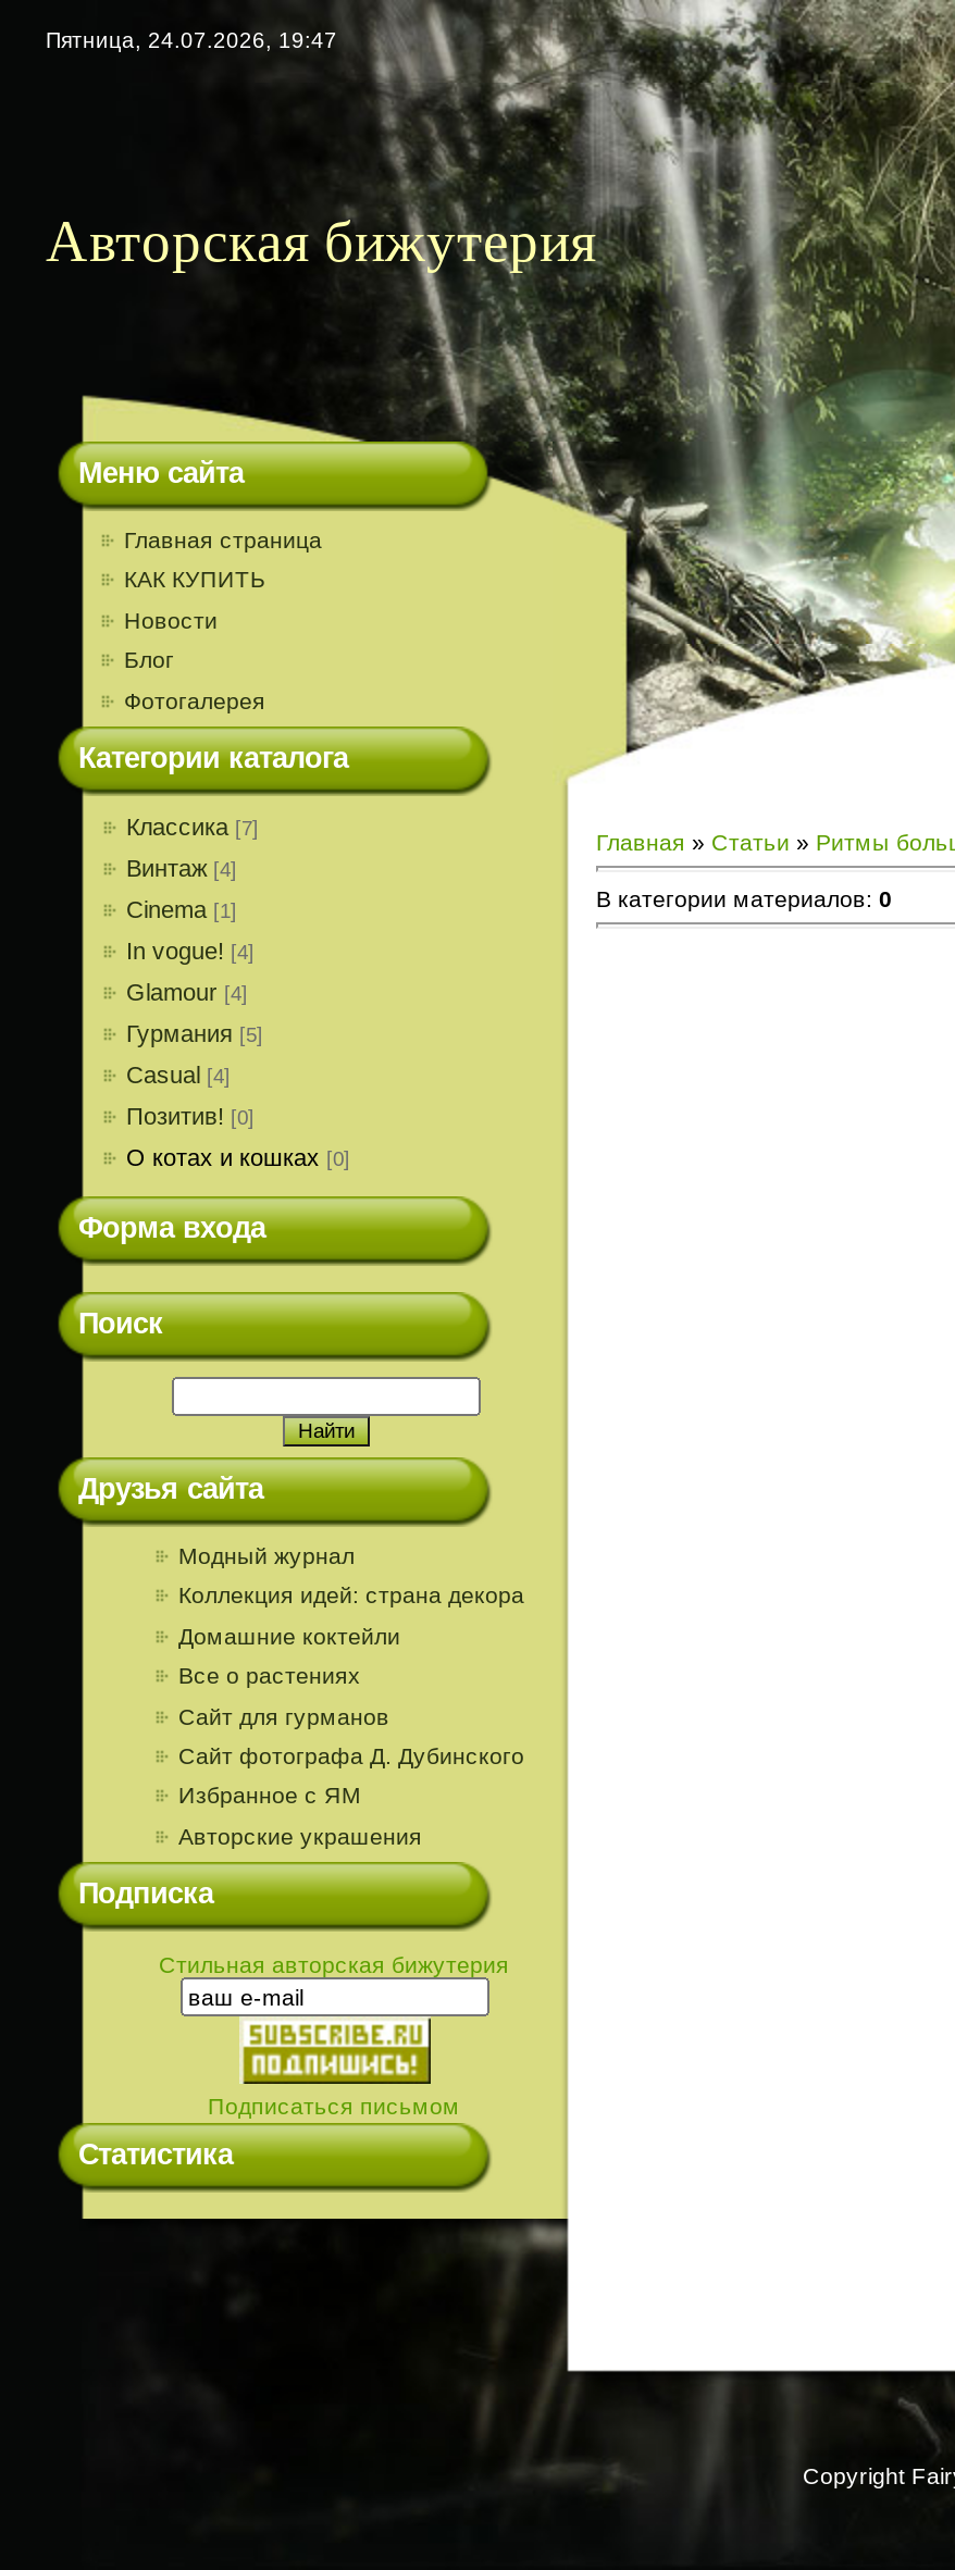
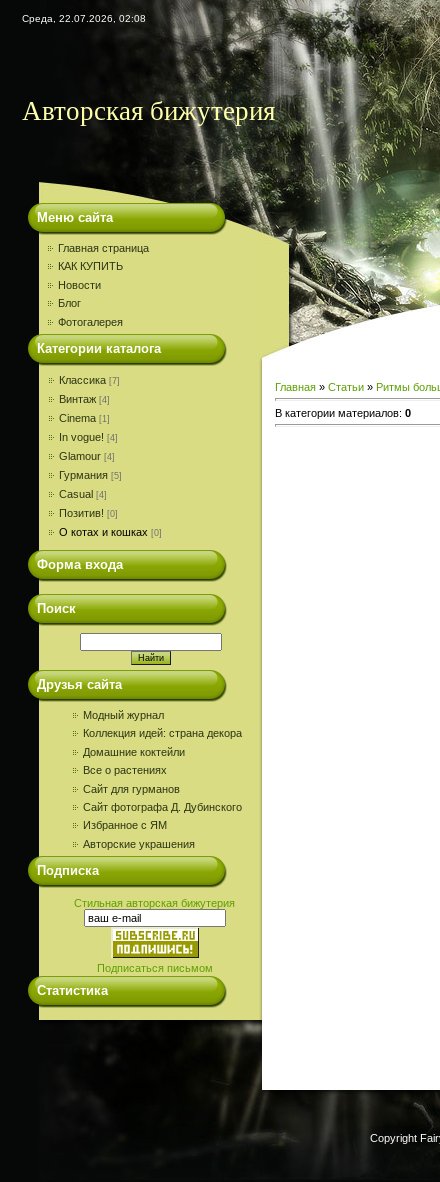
- Пятница, 24.07.2026, 19:47
+ Среда, 22.07.2026, 02:08
